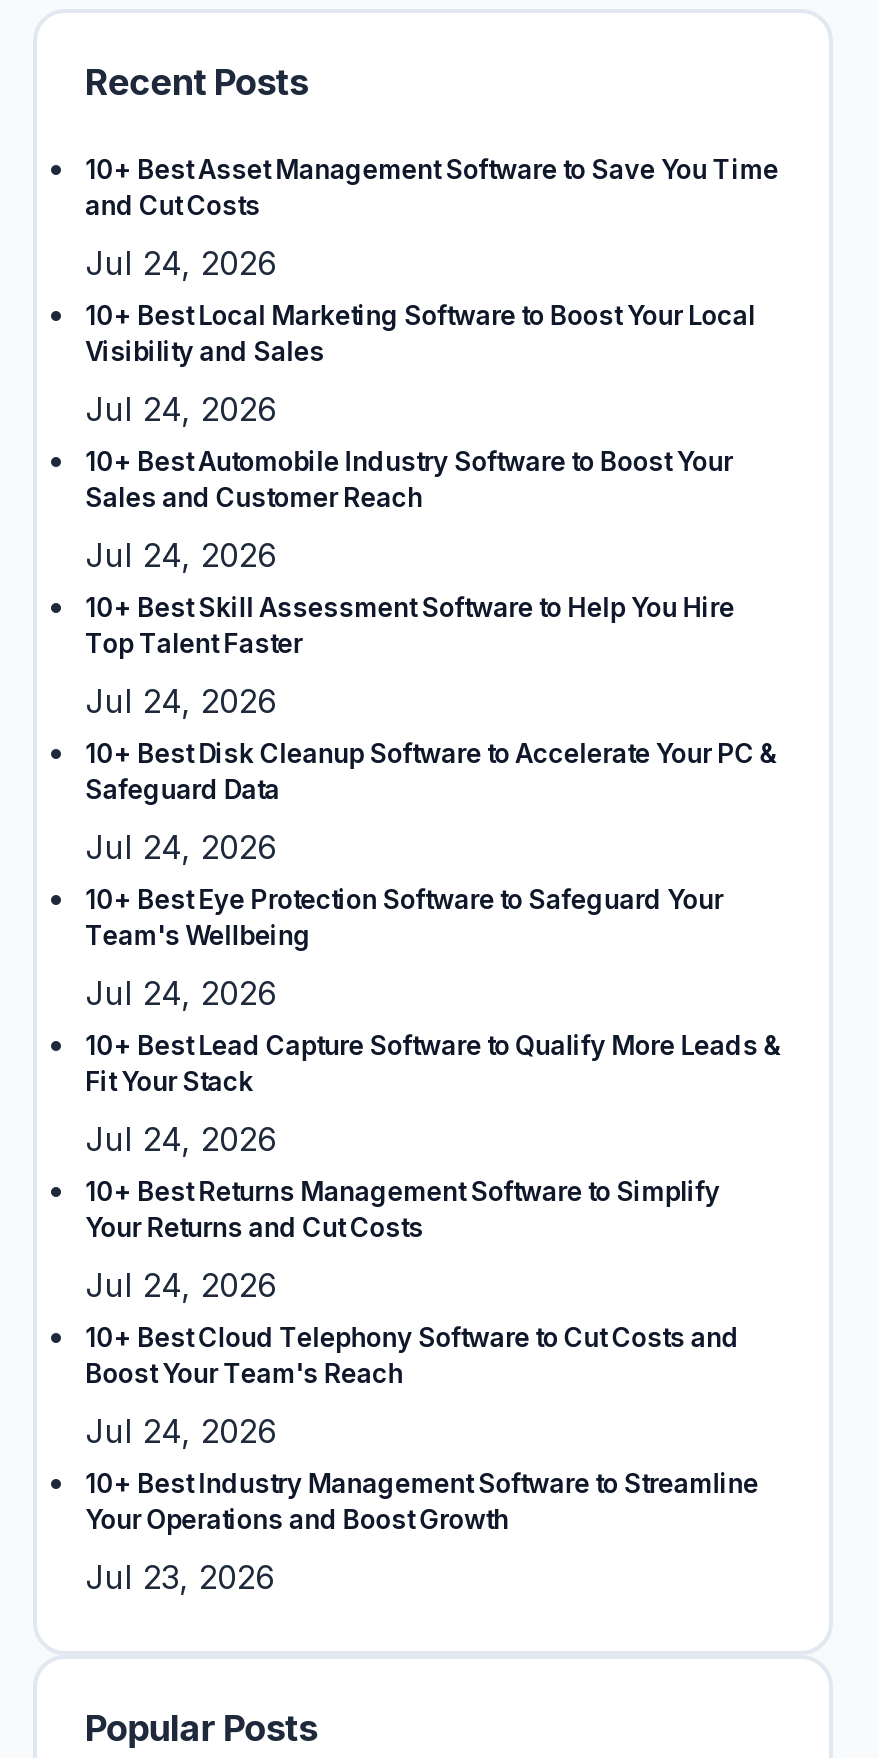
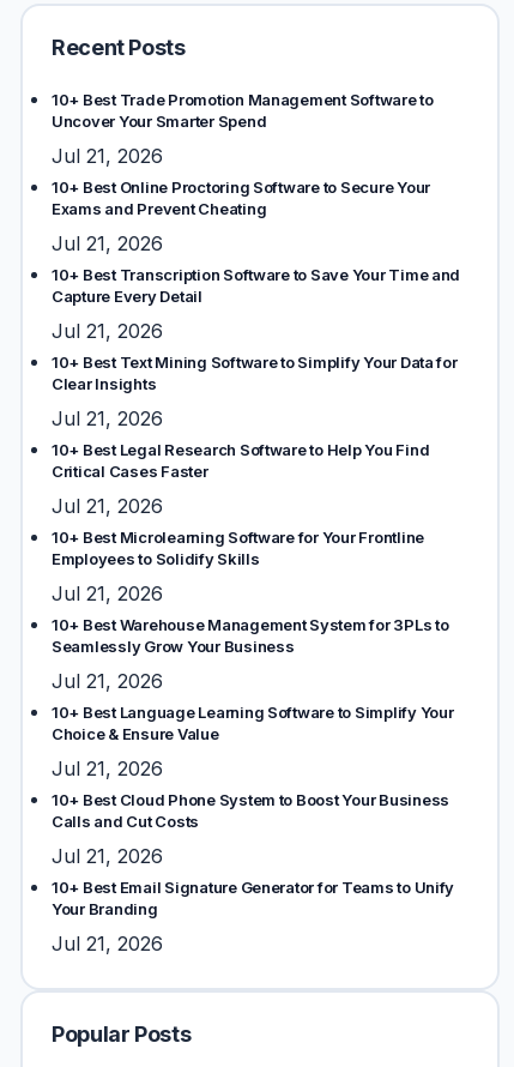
- 10+ Best Asset Management Software to Save You Time
- and Cut Costs
+ 10+ Best Trade Promotion Management Software to
+ Uncover Your Smarter Spend

- Jul 24, 2026
- 10+ Best Local Marketing Software to Boost Your Local
- Visibility and Sales
+ Jul 21, 2026
+ 10+ Best Online Proctoring Software to Secure Your
+ Exams and Prevent Cheating

- Jul 24, 2026
- 10+ Best Automobile Industry Software to Boost Your
- Sales and Customer Reach
+ Jul 21, 2026
+ 10+ Best Transcription Software to Save Your Time and
+ Capture Every Detail

- Jul 24, 2026
- 10+ Best Skill Assessment Software to Help You Hire
- Top Talent Faster
+ Jul 21, 2026
+ 10+ Best Text Mining Software to Simplify Your Data for
+ Clear Insights

- Jul 24, 2026
- 10+ Best Disk Cleanup Software to Accelerate Your PC &
- Safeguard Data
+ Jul 21, 2026
+ 10+ Best Legal Research Software to Help You Find
+ Critical Cases Faster

- Jul 24, 2026
- 10+ Best Eye Protection Software to Safeguard Your
- Team's Wellbeing
+ Jul 21, 2026
+ 10+ Best Microlearning Software for Your Frontline
+ Employees to Solidify Skills

- Jul 24, 2026
- 10+ Best Lead Capture Software to Qualify More Leads &
- Fit Your Stack
+ Jul 21, 2026
+ 10+ Best Warehouse Management System for 3PLs to
+ Seamlessly Grow Your Business

- Jul 24, 2026
- 10+ Best Returns Management Software to Simplify
- Your Returns and Cut Costs
+ Jul 21, 2026
+ 10+ Best Language Learning Software to Simplify Your
+ Choice & Ensure Value

- Jul 24, 2026
- 10+ Best Cloud Telephony Software to Cut Costs and
- Boost Your Team's Reach
+ Jul 21, 2026
+ 10+ Best Cloud Phone System to Boost Your Business
+ Calls and Cut Costs

- Jul 24, 2026
- 10+ Best Industry Management Software to Streamline
- Your Operations and Boost Growth
+ Jul 21, 2026
+ 10+ Best Email Signature Generator for Teams to Unify
+ Your Branding

- Jul 23, 2026
+ Jul 21, 2026
